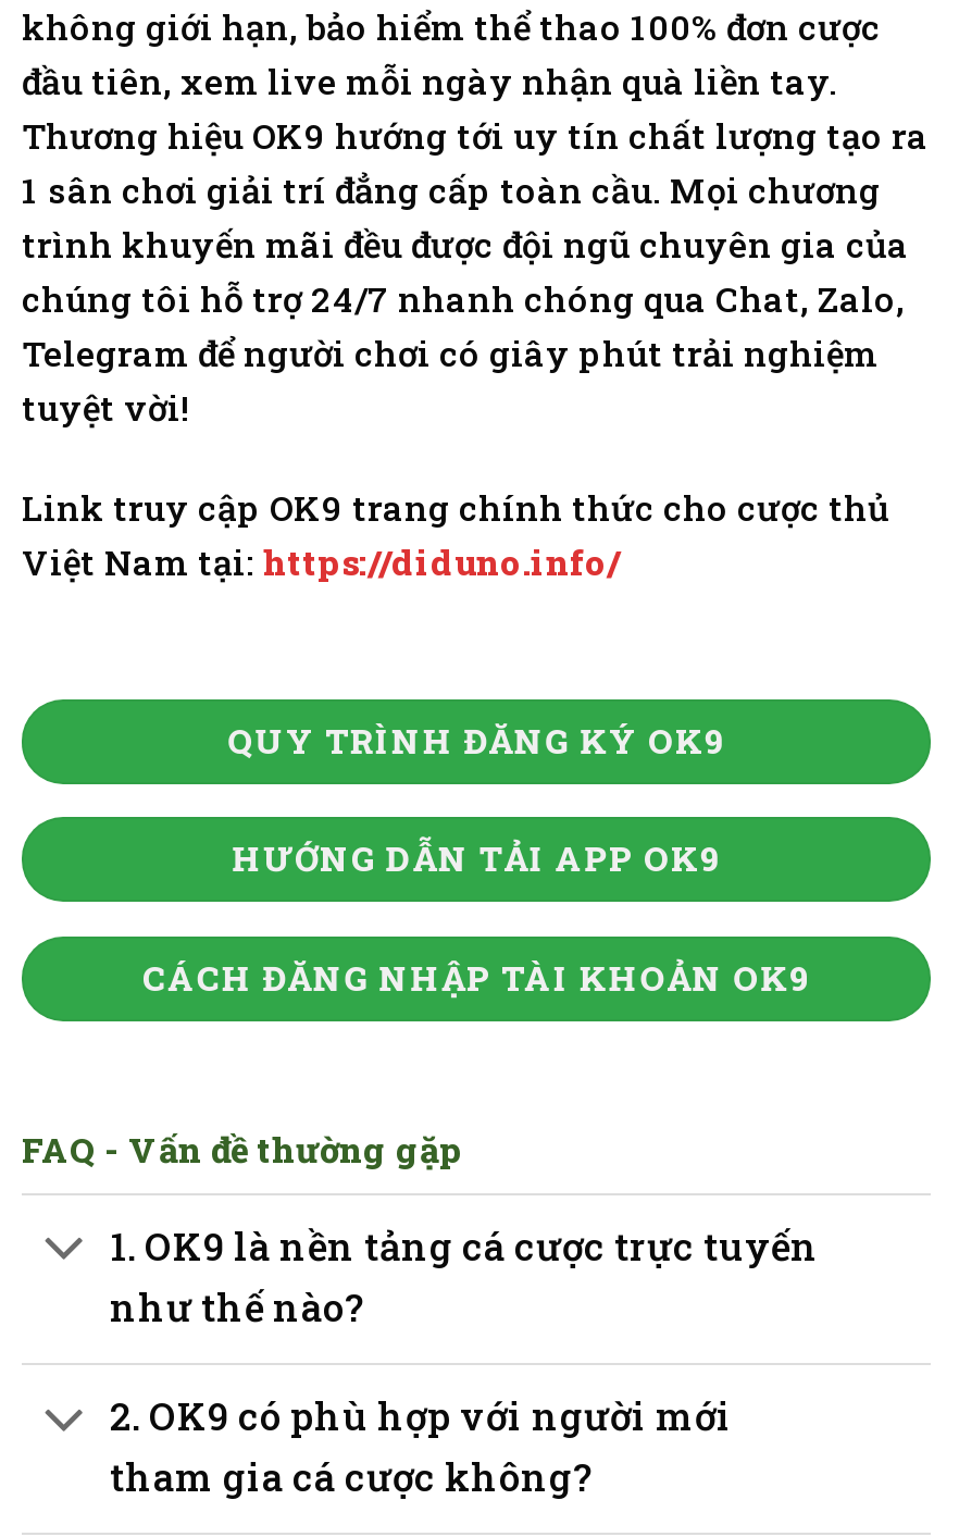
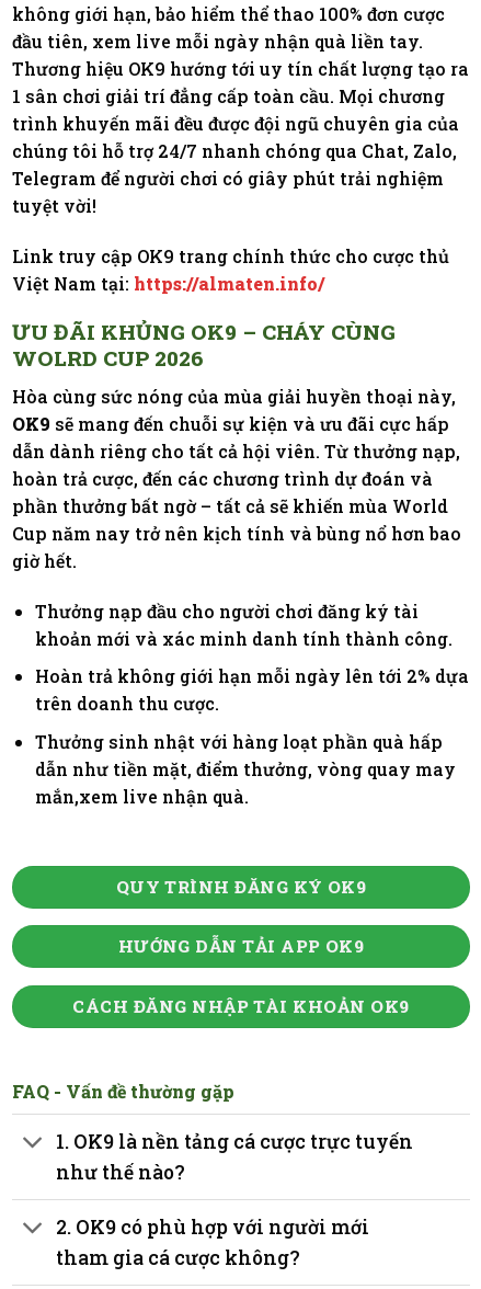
- Việt Nam tại: https://diduno.info/
+ Việt Nam tại: https://almaten.info/
+ ƯU ĐÃI KHỦNG OK9 – CHÁY CÙNG
+ WOLRD CUP 2026
+ Hòa cùng sức nóng của mùa giải huyền thoại này,
+ OK9 sẽ mang đến chuỗi sự kiện và ưu đãi cực hấp
+ dẫn dành riêng cho tất cả hội viên. Từ thưởng nạp,
+ hoàn trả cược, đến các chương trình dự đoán và
+ phần thưởng bất ngờ – tất cả sẽ khiến mùa World
+ Cup năm nay trở nên kịch tính và bùng nổ hơn bao
+ giờ hết.
+ Thưởng nạp đầu cho người chơi đăng ký tài
+ khoản mới và xác minh danh tính thành công.
+ Hoàn trả không giới hạn mỗi ngày lên tới 2% dựa
+ trên doanh thu cược.
+ Thưởng sinh nhật với hàng loạt phần quà hấp
+ dẫn như tiền mặt, điểm thưởng, vòng quay may
+ mắn,xem live nhận quà.
